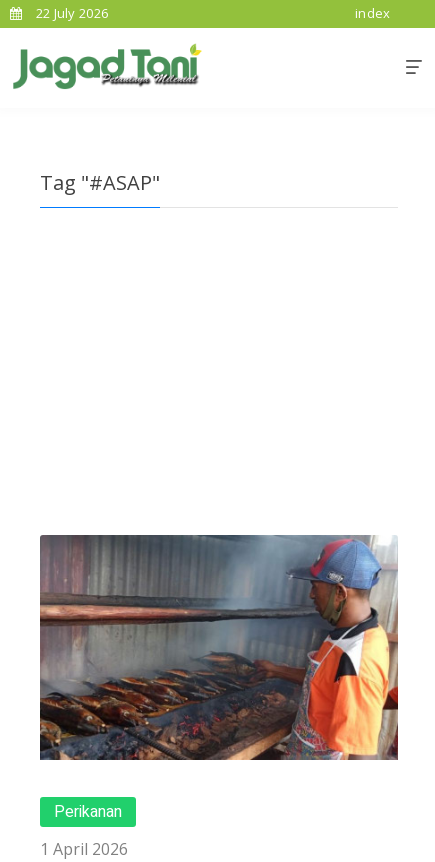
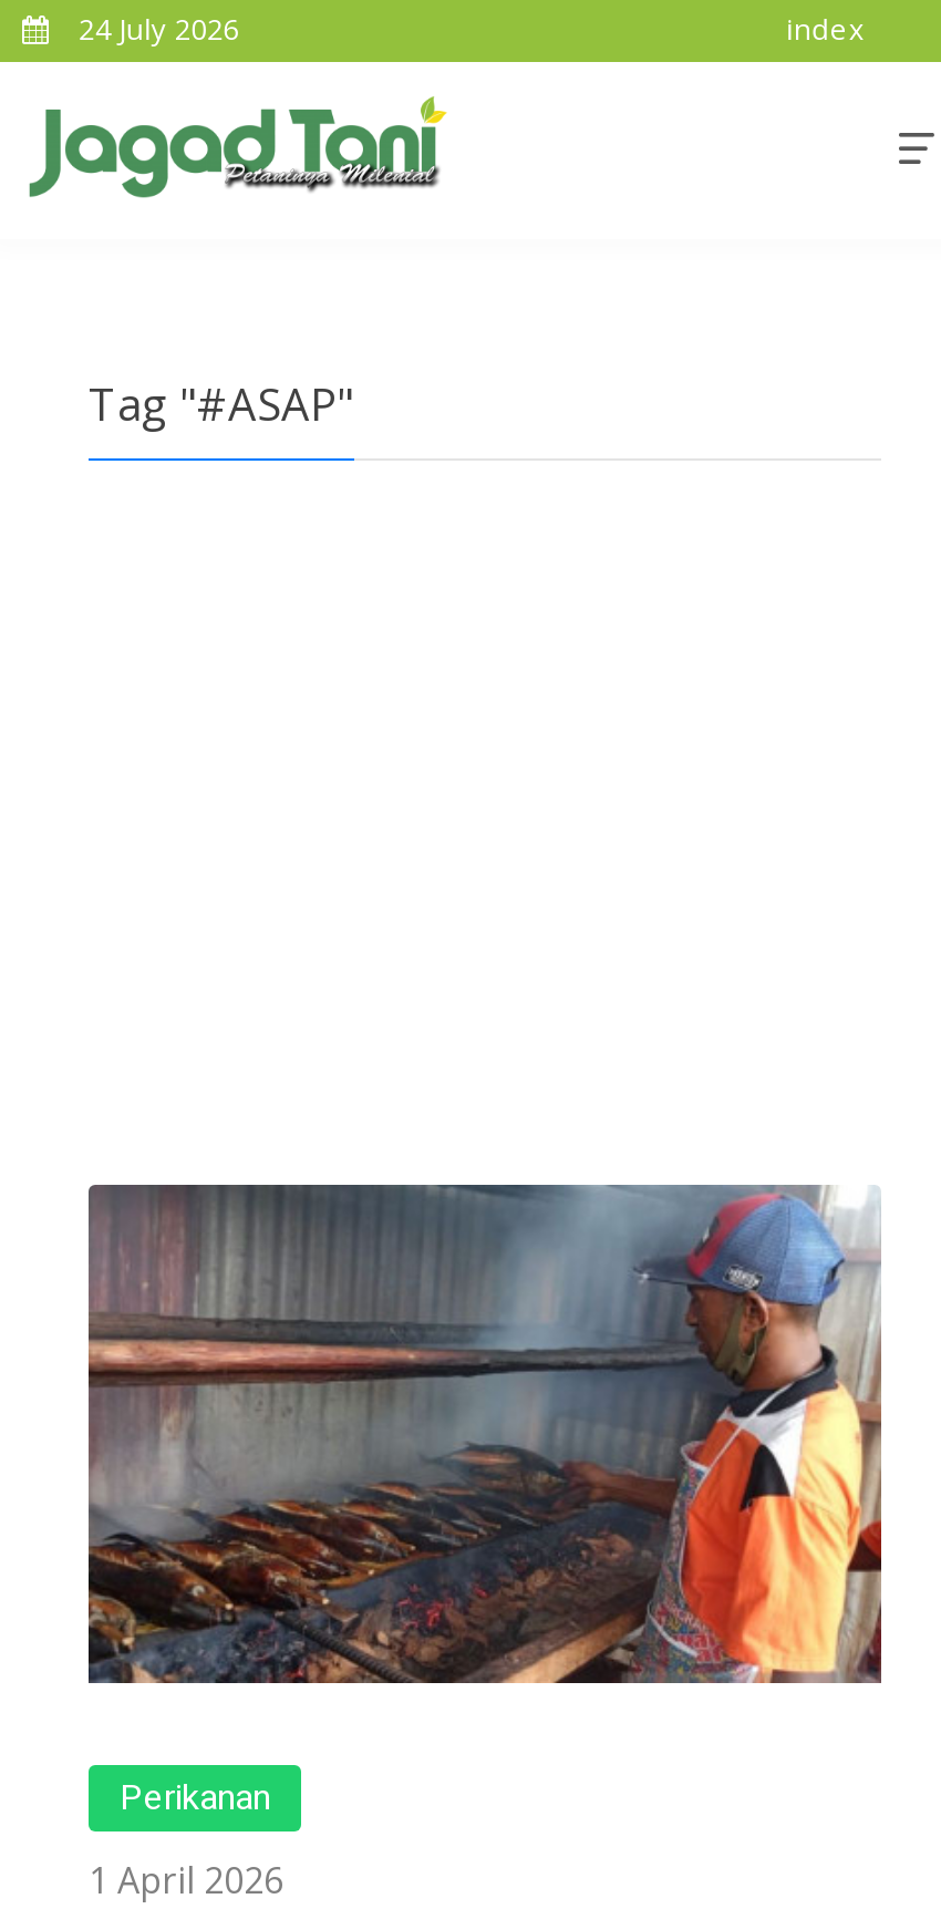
- 22 July 2026
+ 24 July 2026
